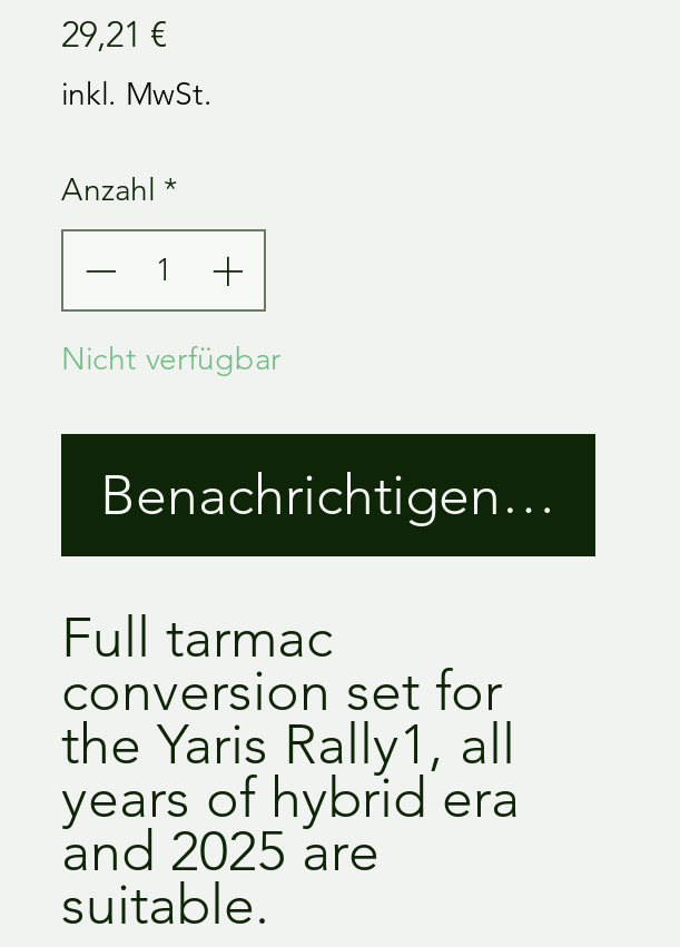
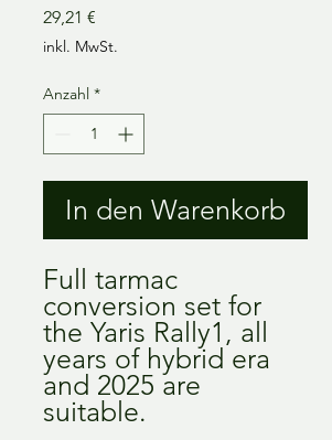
- Nicht verfügbar
- Benachrichtigen lassen
+ In den Warenkorb
